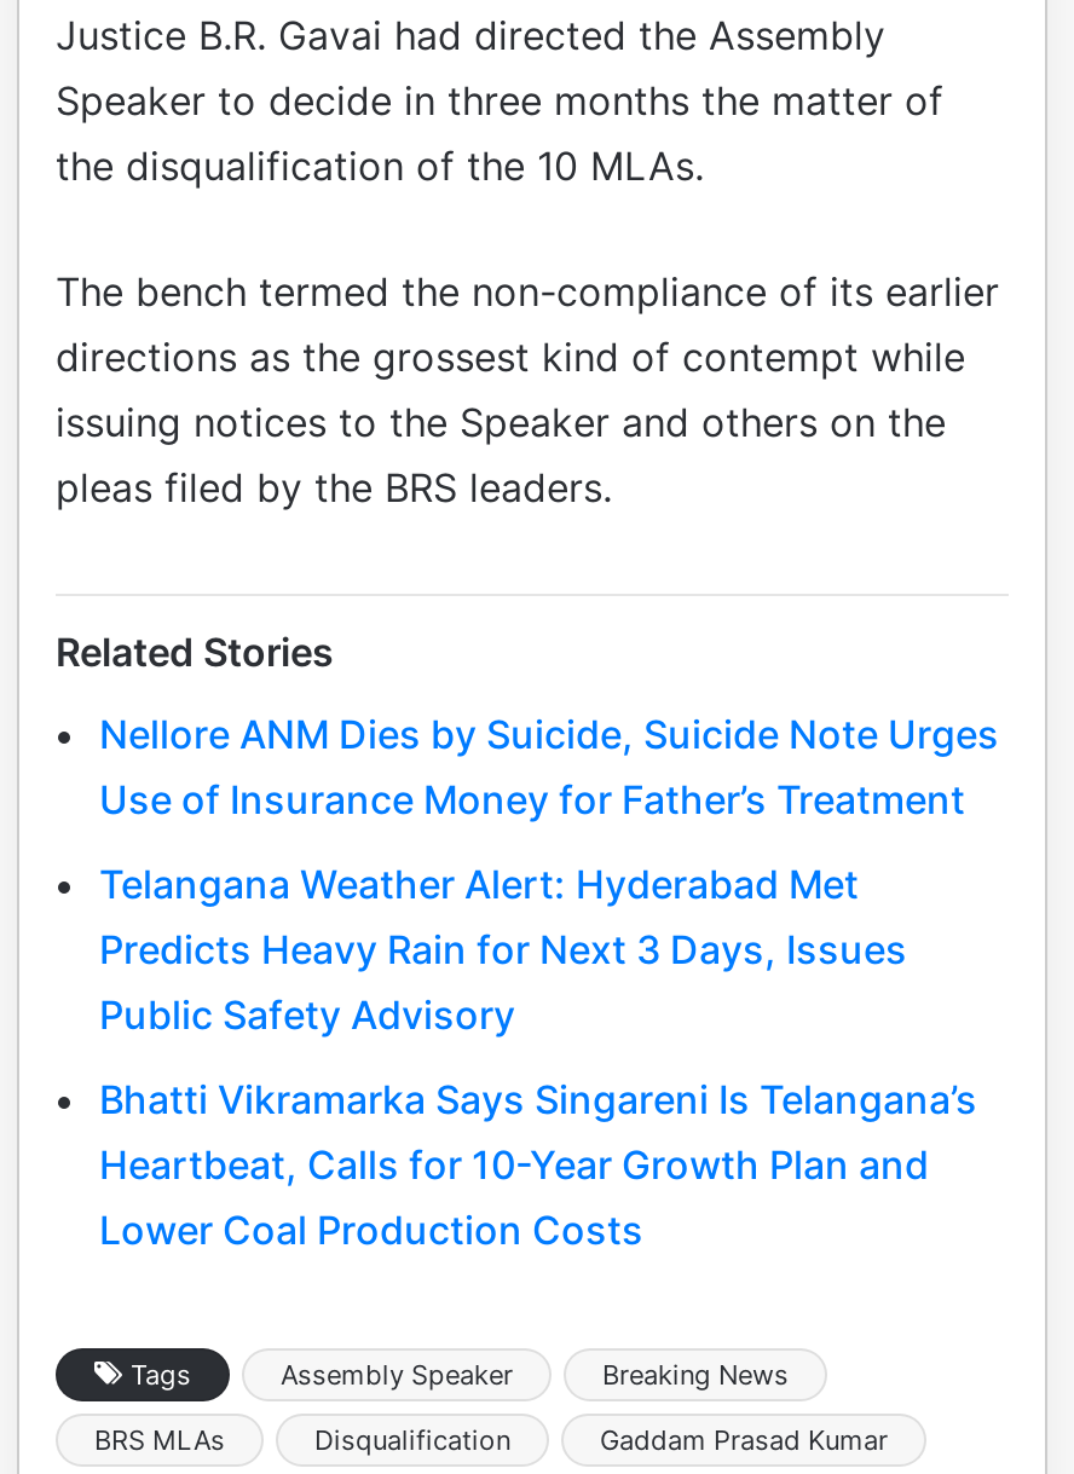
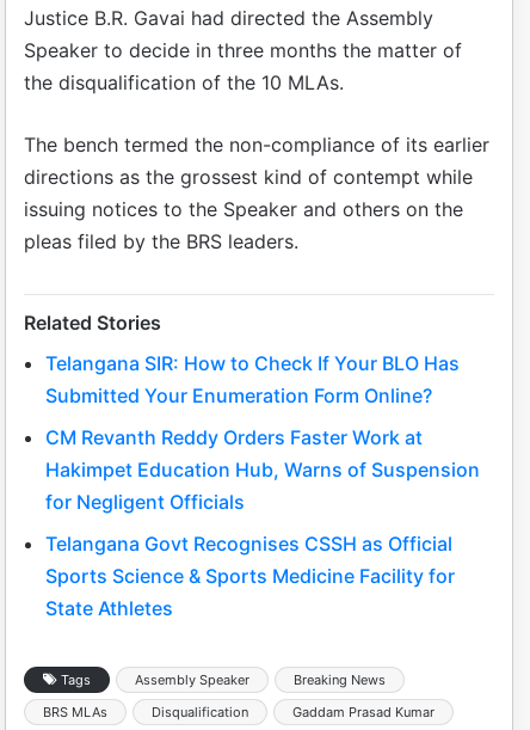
- Nellore ANM Dies by Suicide, Suicide Note Urges
- Use of Insurance Money for Father’s Treatment
+ Telangana SIR: How to Check If Your BLO Has
+ Submitted Your Enumeration Form Online?

- Telangana Weather Alert: Hyderabad Met
- Predicts Heavy Rain for Next 3 Days, Issues
- Public Safety Advisory
+ CM Revanth Reddy Orders Faster Work at
+ Hakimpet Education Hub, Warns of Suspension
+ for Negligent Officials

- Bhatti Vikramarka Says Singareni Is Telangana’s
- Heartbeat, Calls for 10-Year Growth Plan and
- Lower Coal Production Costs
+ Telangana Govt Recognises CSSH as Official
+ Sports Science & Sports Medicine Facility for
+ State Athletes
